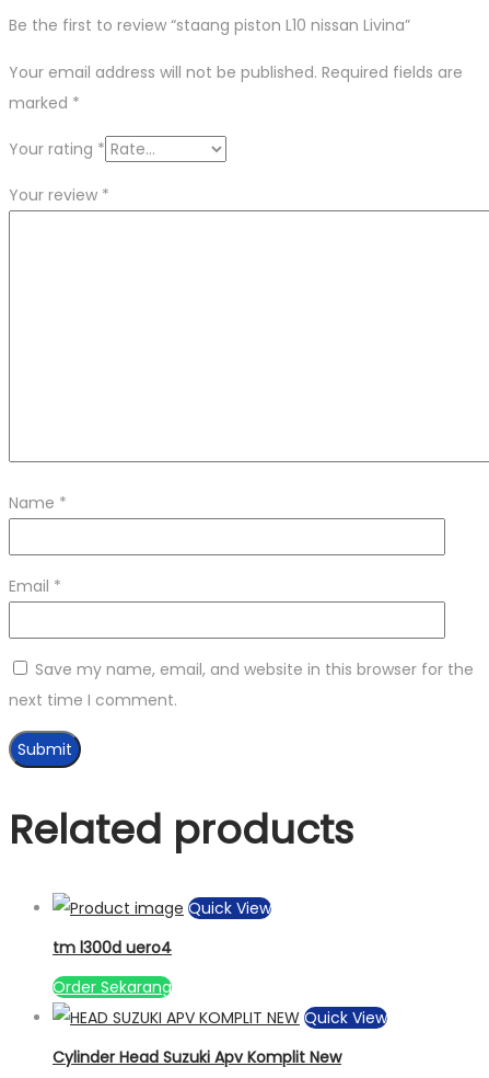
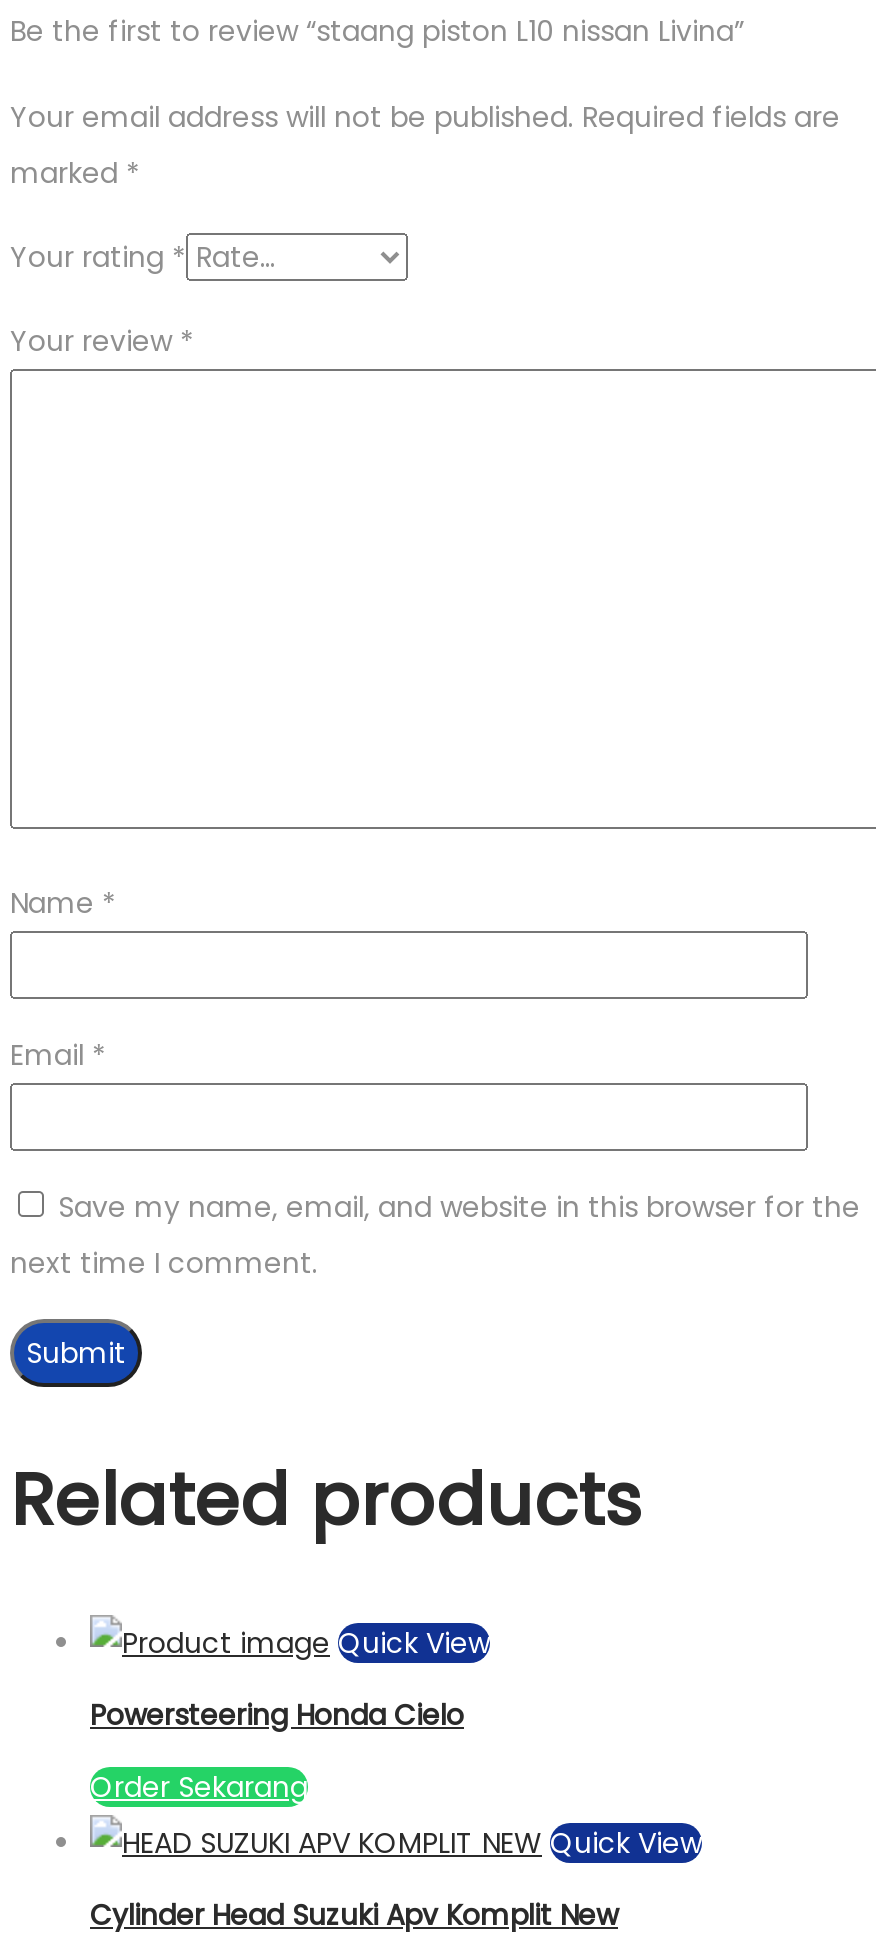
- tm l300d uero4
+ Powersteering Honda Cielo
